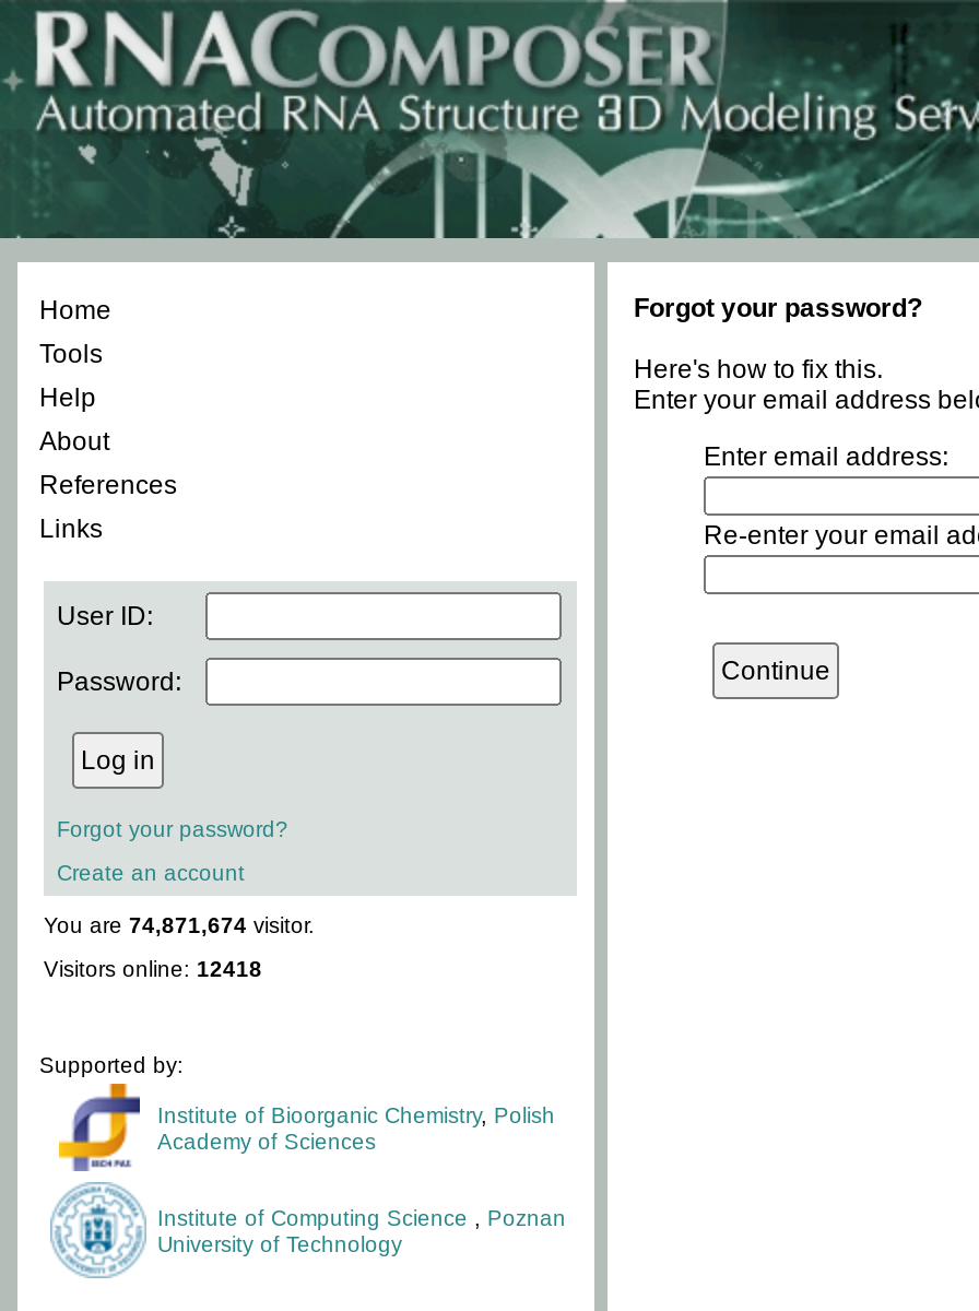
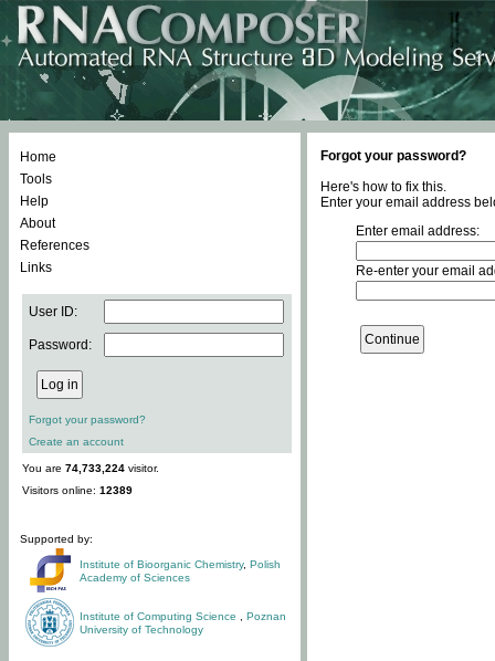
- You are 74,871,674 visitor.
+ You are 74,733,224 visitor.

- Visitors online: 12418
+ Visitors online: 12389
